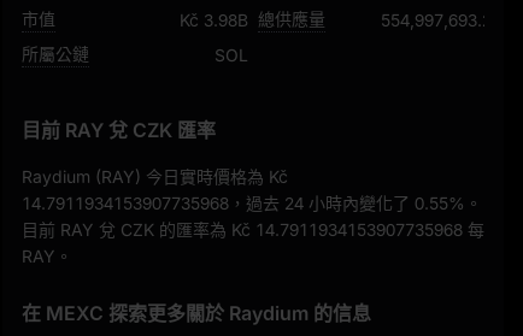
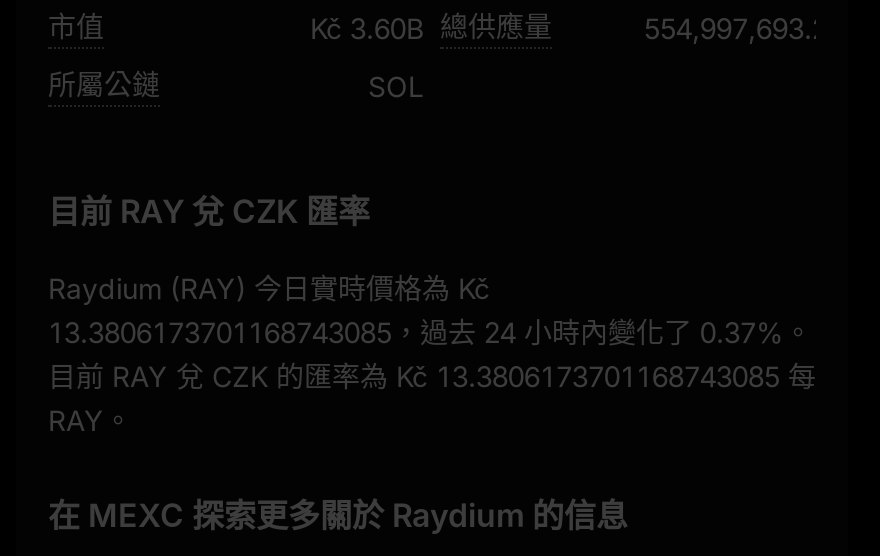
- Kč 3.98B 總供應量
+ Kč 3.60B 總供應量

- 14.7911934153907735968，過去 24 小時內變化了0.55%。
+ 13.3806173701168743085，過去 24 小時內變化了0.37%。

- 目前 RAY 兌 CZK 的匯率為Kč 14.7911934153907735968每
+ 目前 RAY 兌 CZK 的匯率為Kč 13.3806173701168743085每
